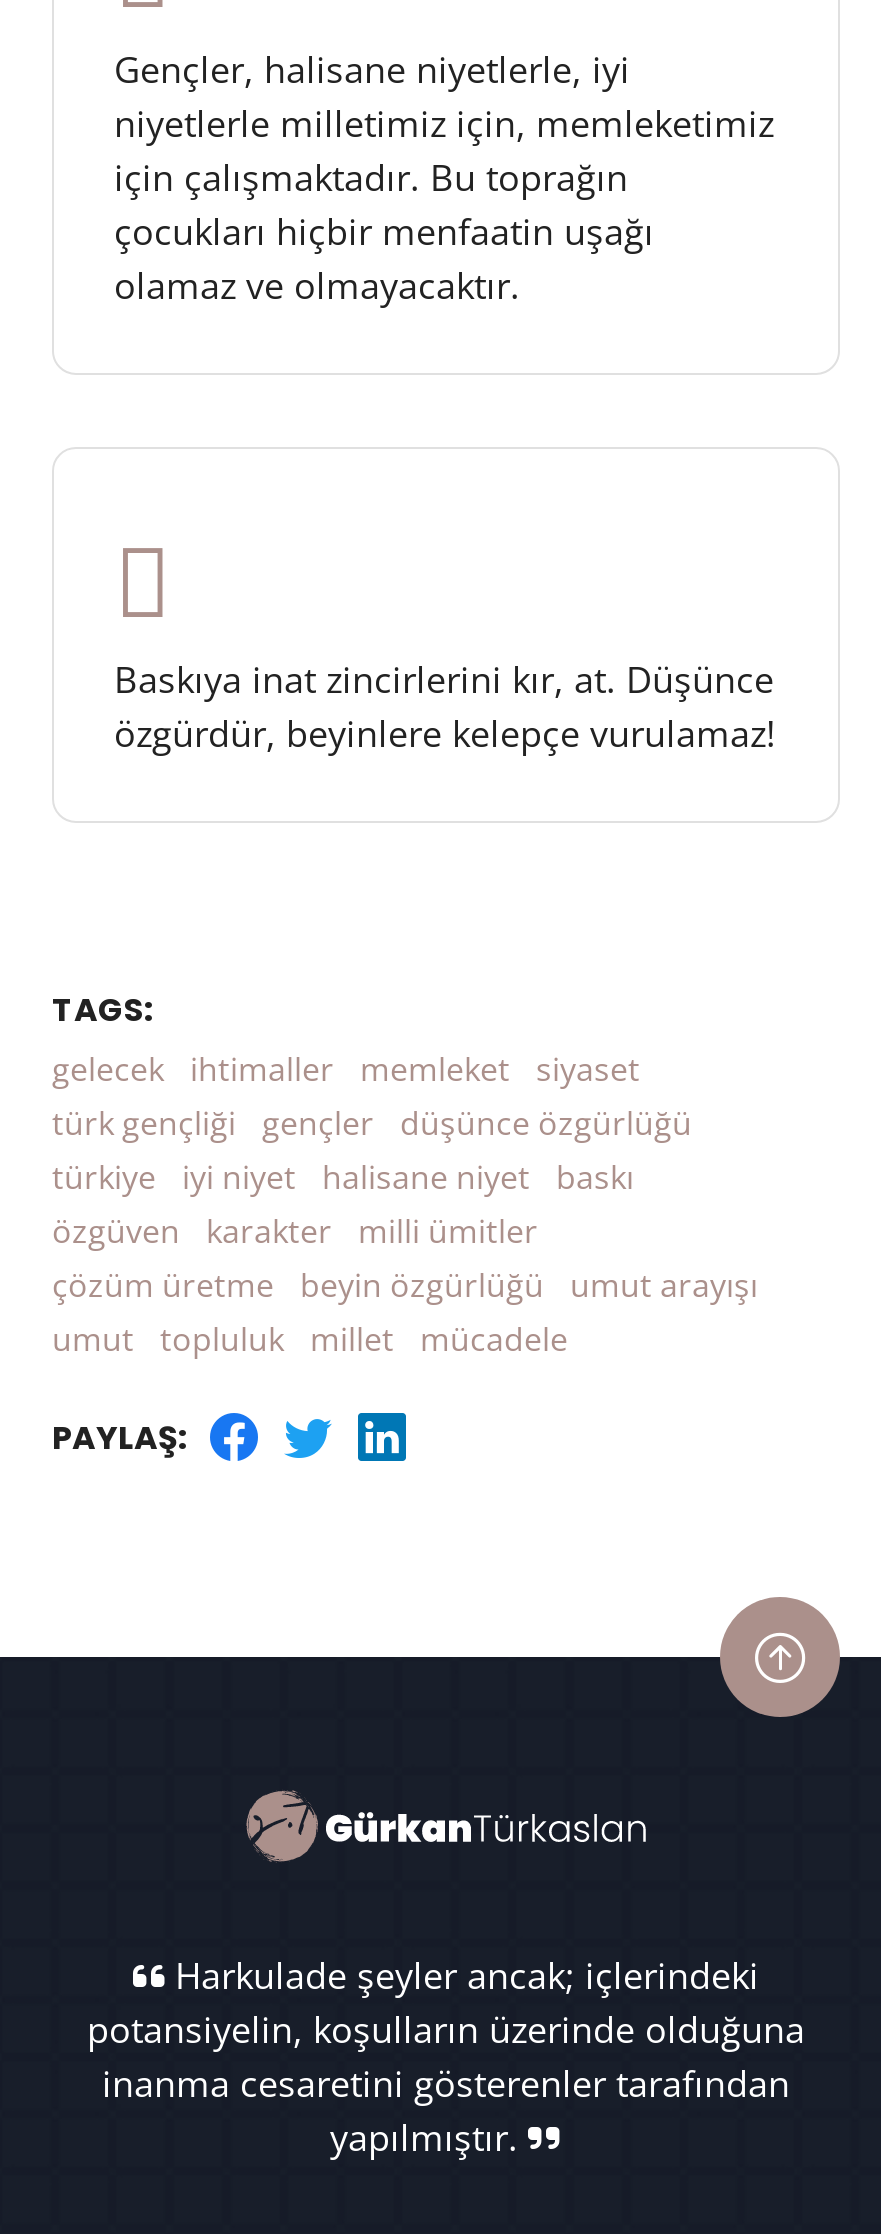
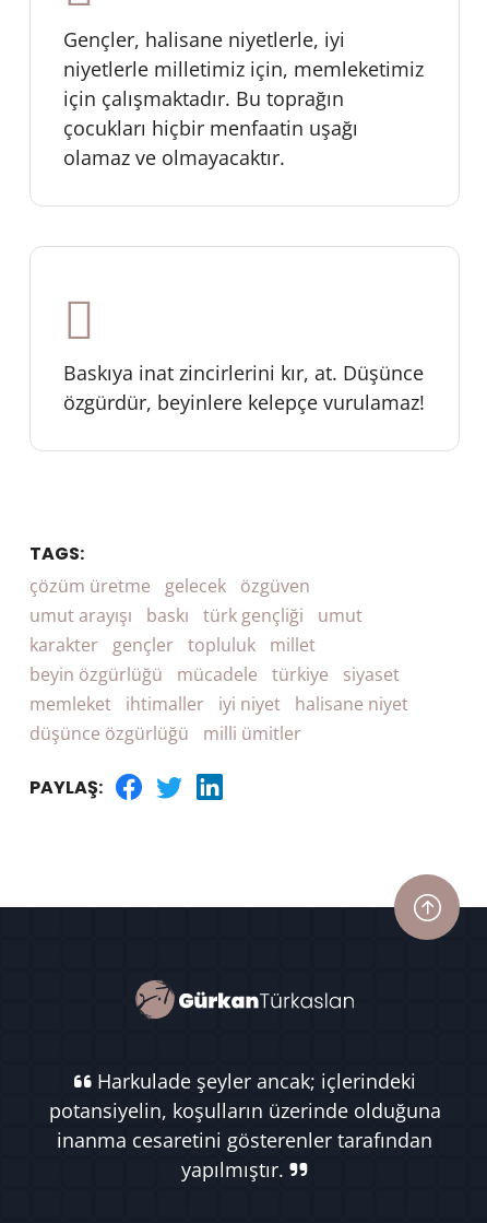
- gelecek ihtimaller memleket siyaset
- türk gençliği gençler düşünce özgürlüğü
- türkiye iyi niyet halisane niyet baskı
- özgüven karakter milli ümitler
- çözüm üretme beyin özgürlüğü umut arayışı
- umut topluluk millet mücadele
+ çözüm üretme gelecek özgüven
+ umut arayışı baskı türk gençliği umut
+ karakter gençler topluluk millet
+ beyin özgürlüğü mücadele türkiye siyaset
+ memleket ihtimaller iyi niyet halisane niyet
+ düşünce özgürlüğü milli ümitler
